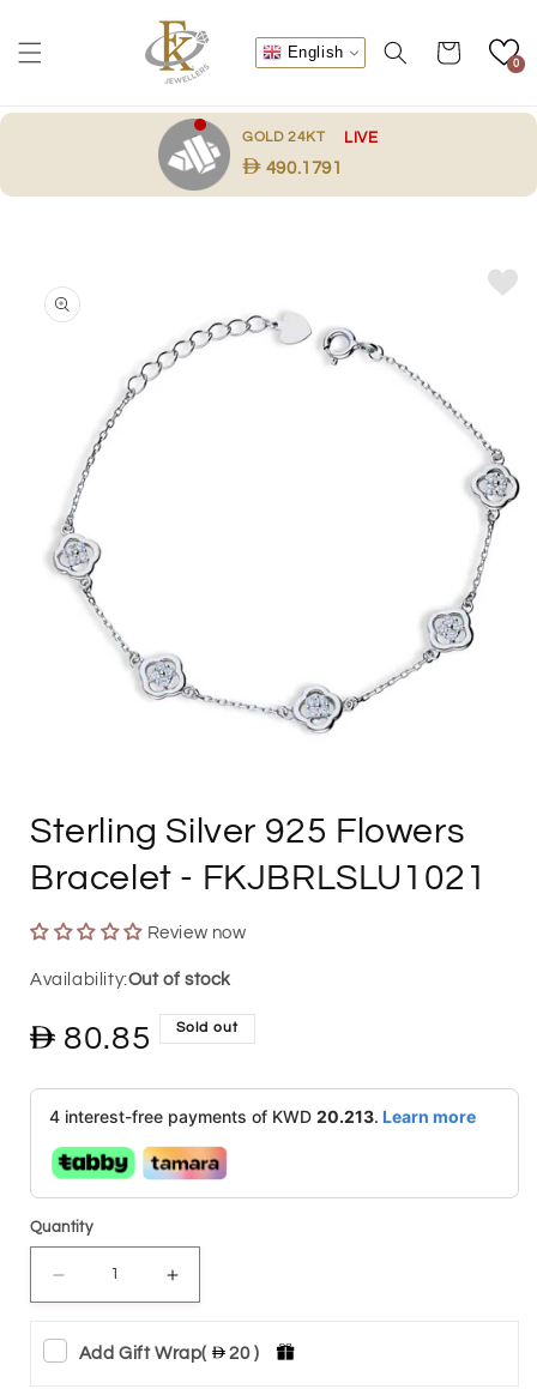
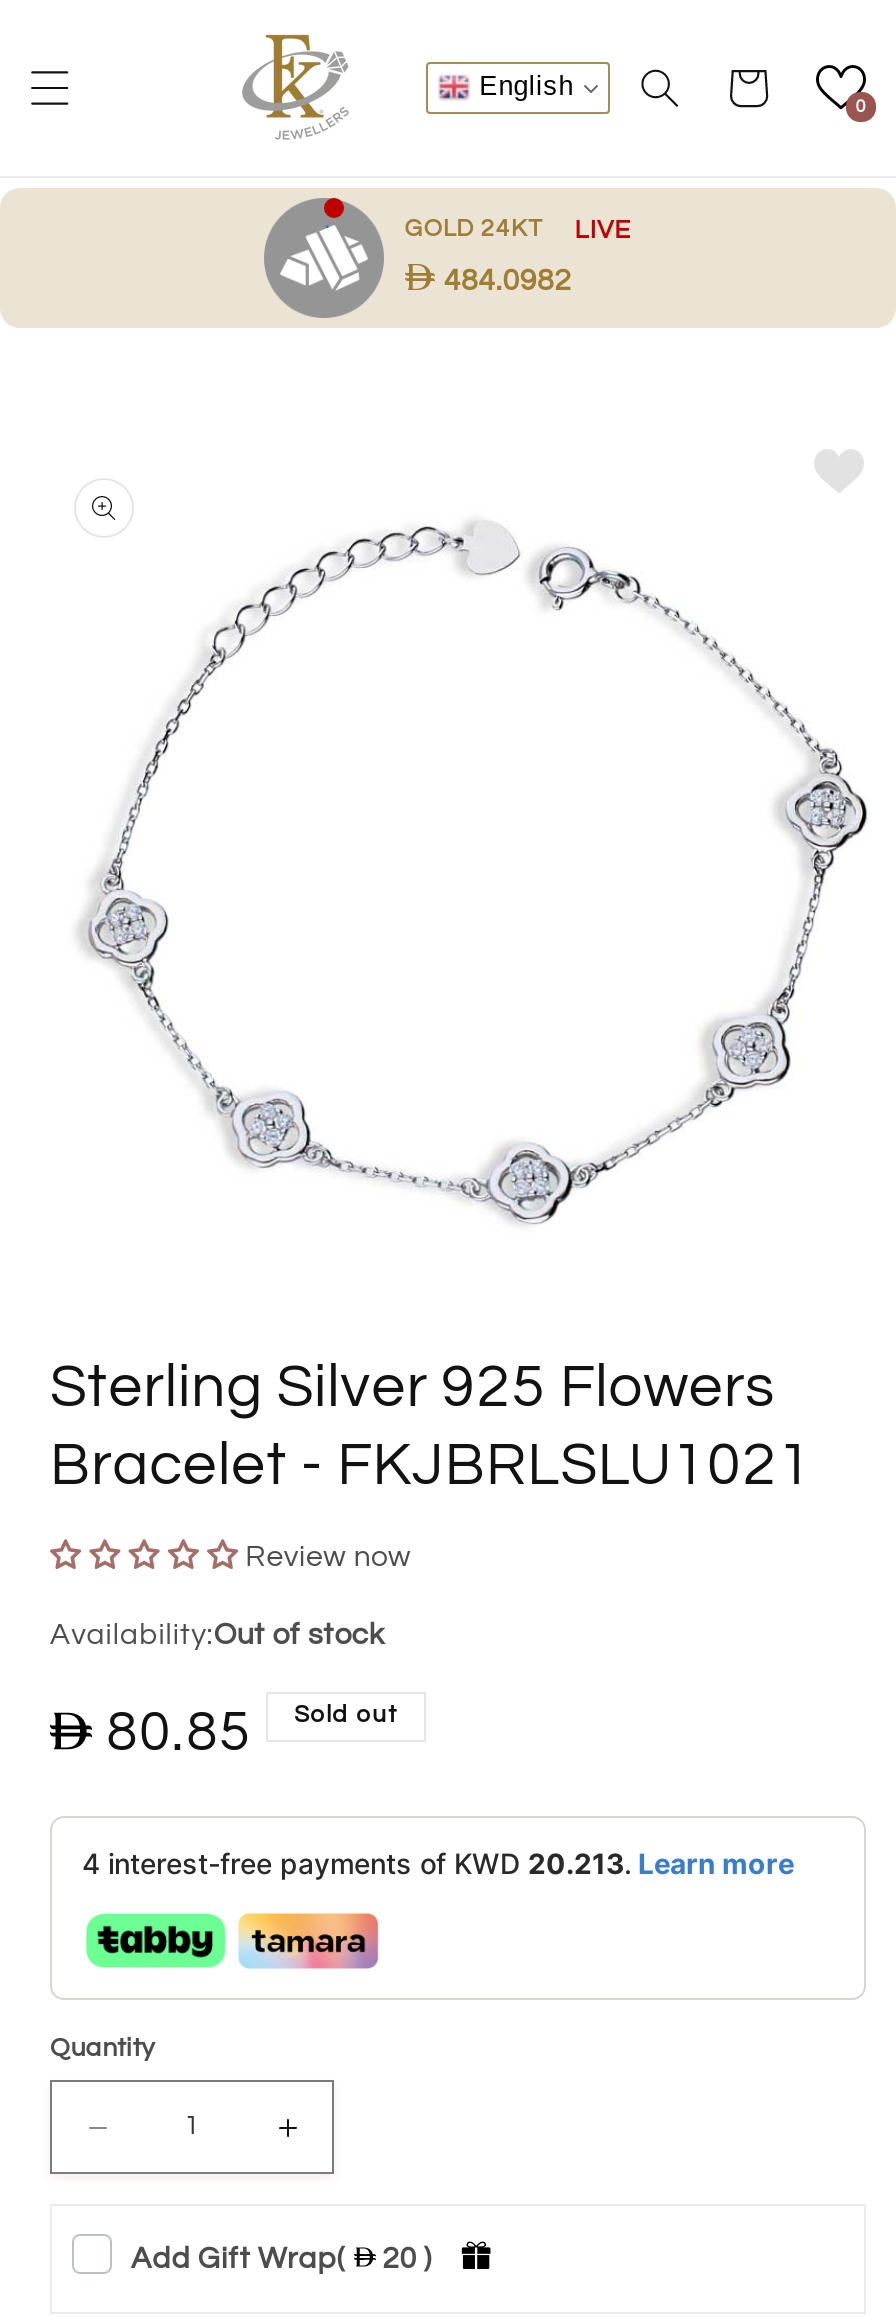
- 490.1791
+ 484.0982
